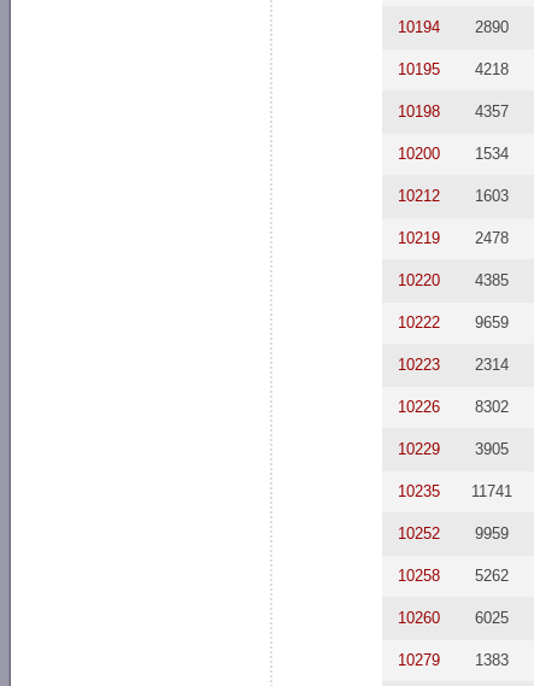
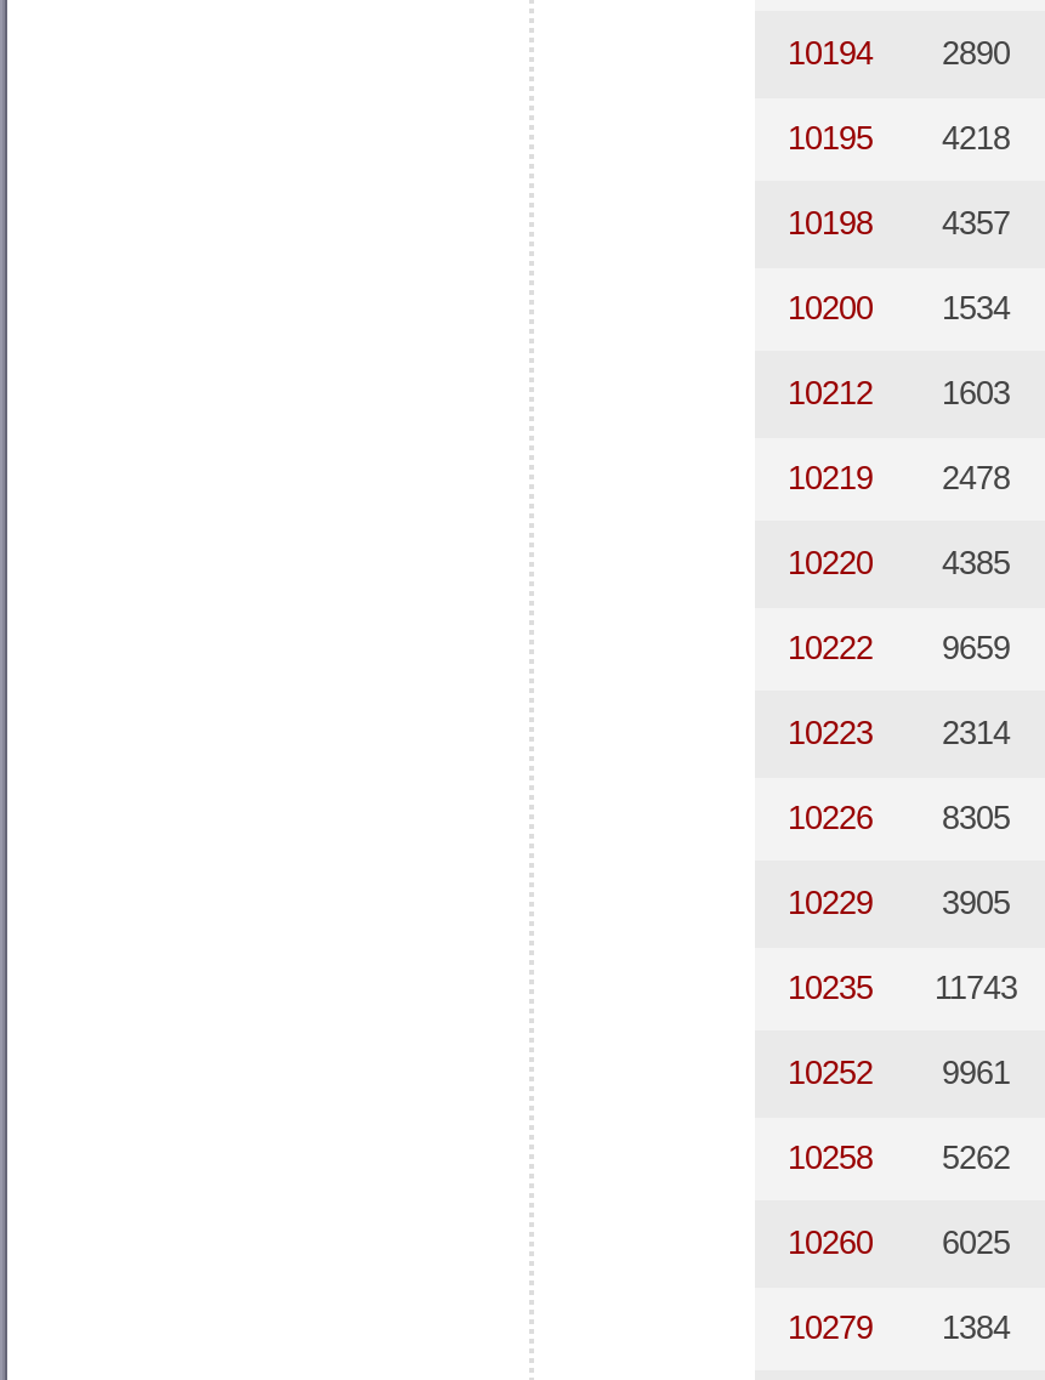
- 10226 8302
+ 10226 8305

- 10235 11741
+ 10235 11743

- 10252 9959
+ 10252 9961

- 10279 1383
+ 10279 1384
